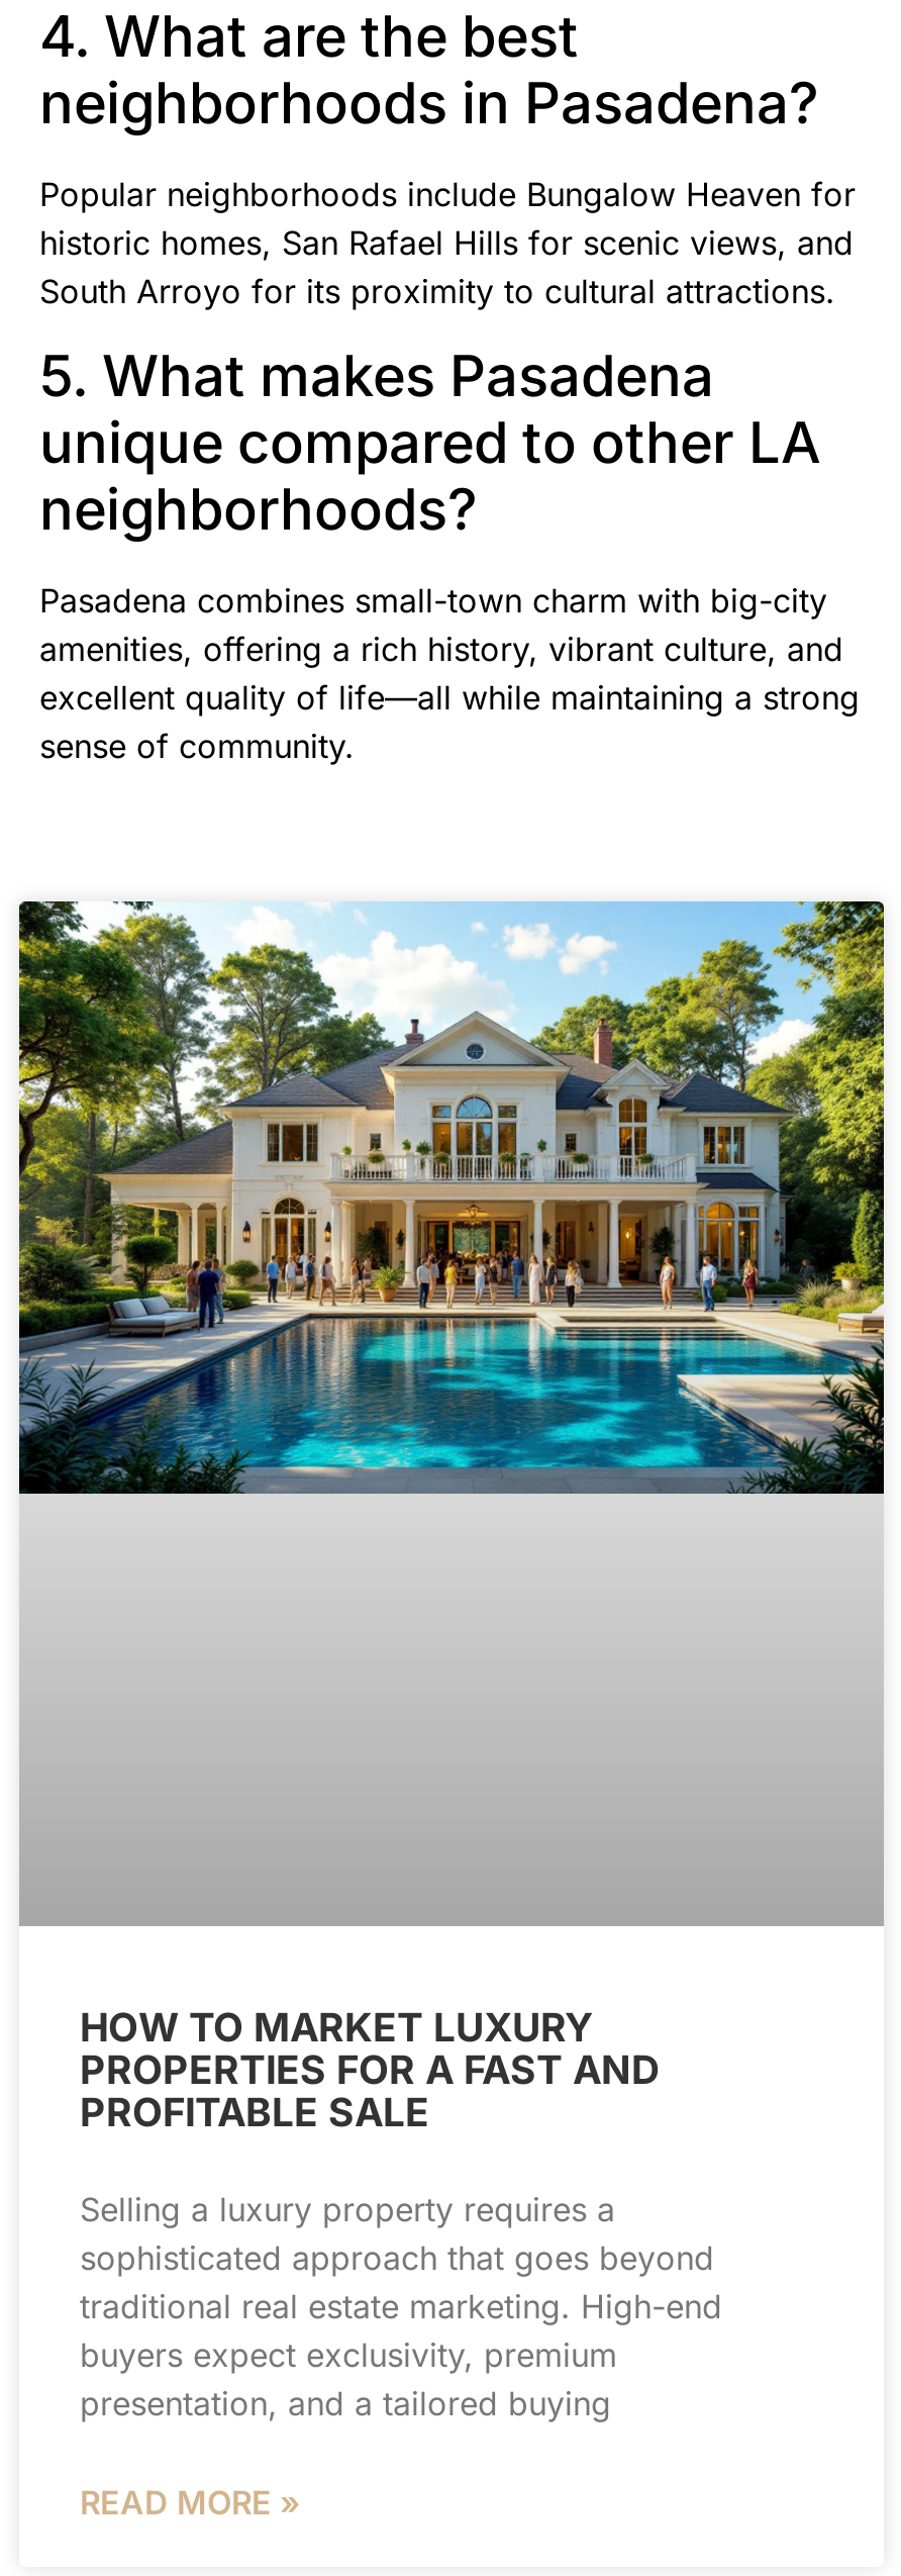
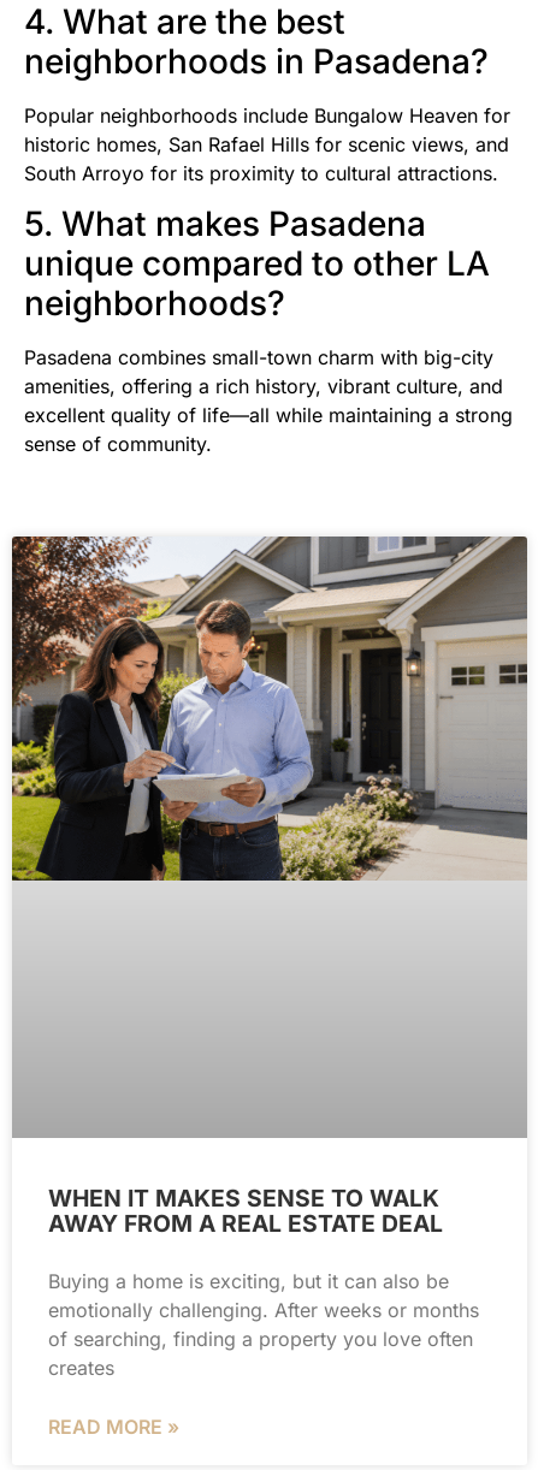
- [image]
+ [image]

- HOW TO MARKET LUXURY
- PROPERTIES FOR A FAST AND
- PROFITABLE SALE
+ WHEN IT MAKES SENSE TO WALK
+ AWAY FROM A REAL ESTATE DEAL

- Selling a luxury property requires a
- sophisticated approach that goes beyond
- traditional real estate marketing. High-end
- buyers expect exclusivity, premium
- presentation, and a tailored buying
+ Buying a home is exciting, but it can also be
+ emotionally challenging. After weeks or months
+ of searching, finding a property you love often
+ creates
